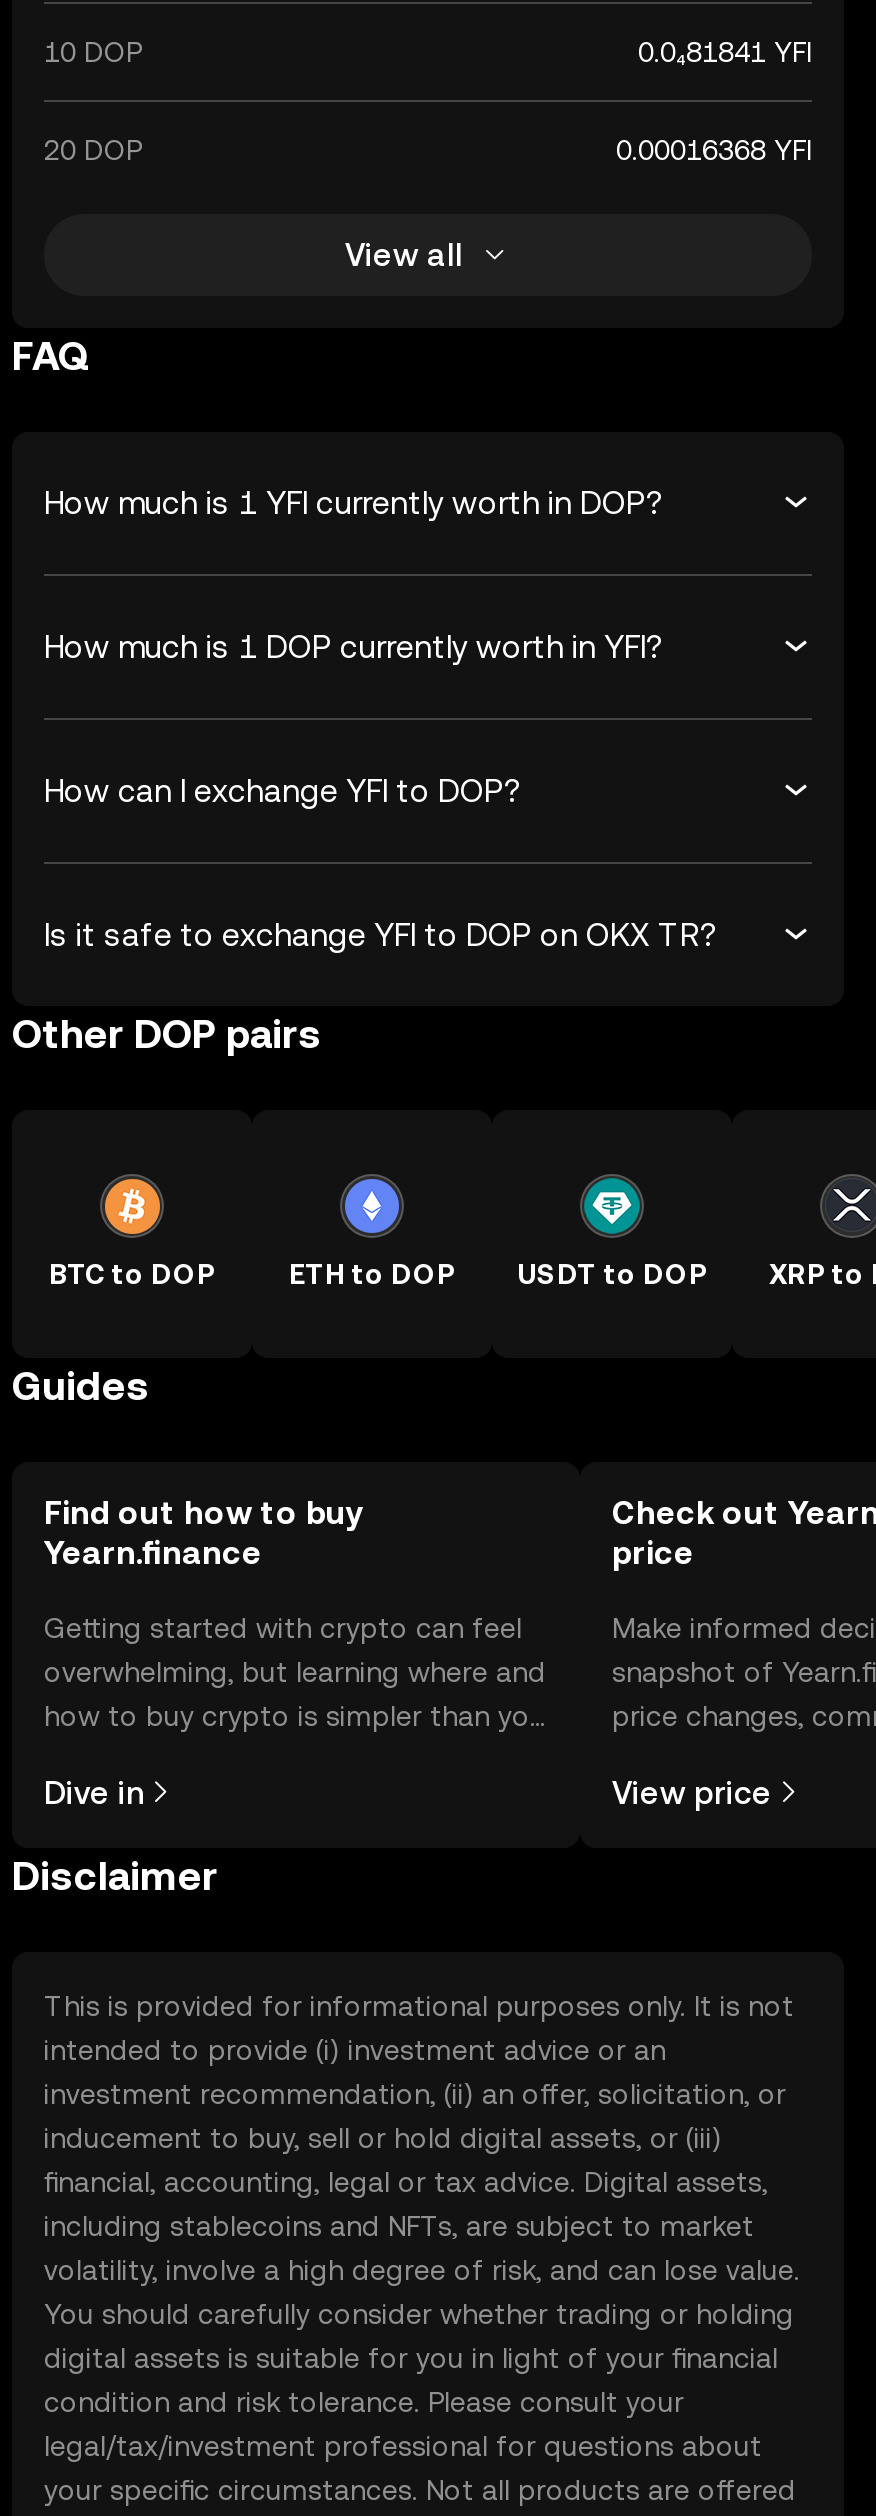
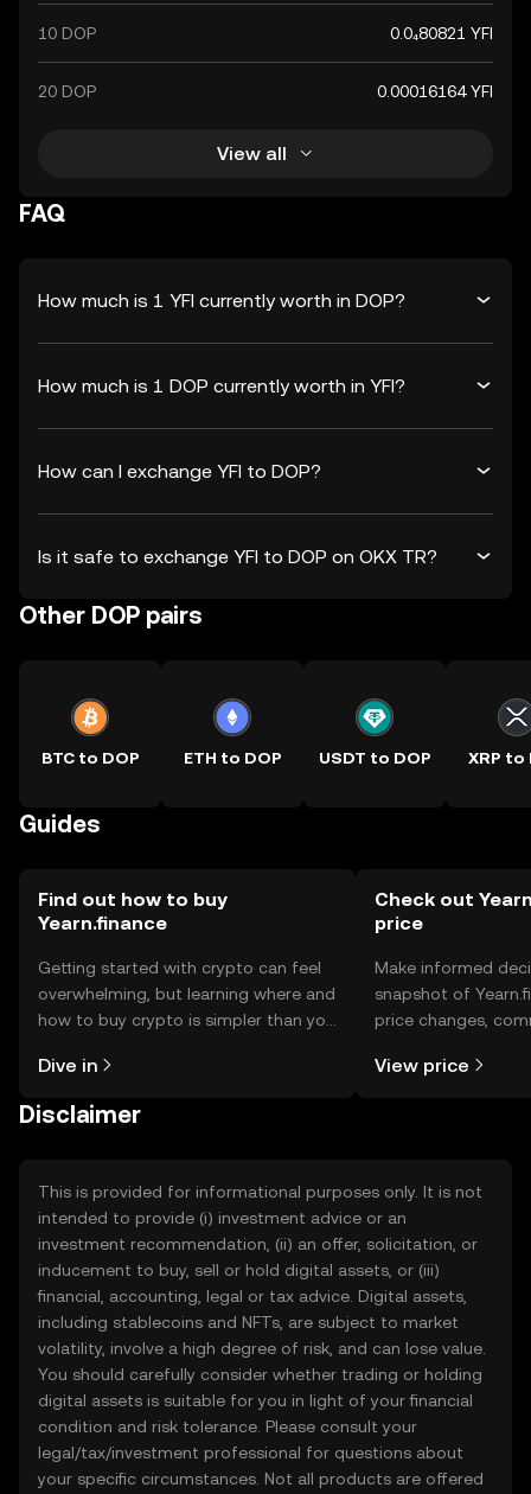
- 0.0₄81841 YFI
+ 0.0₄80821 YFI

- 0.00016368 YFI
+ 0.00016164 YFI
